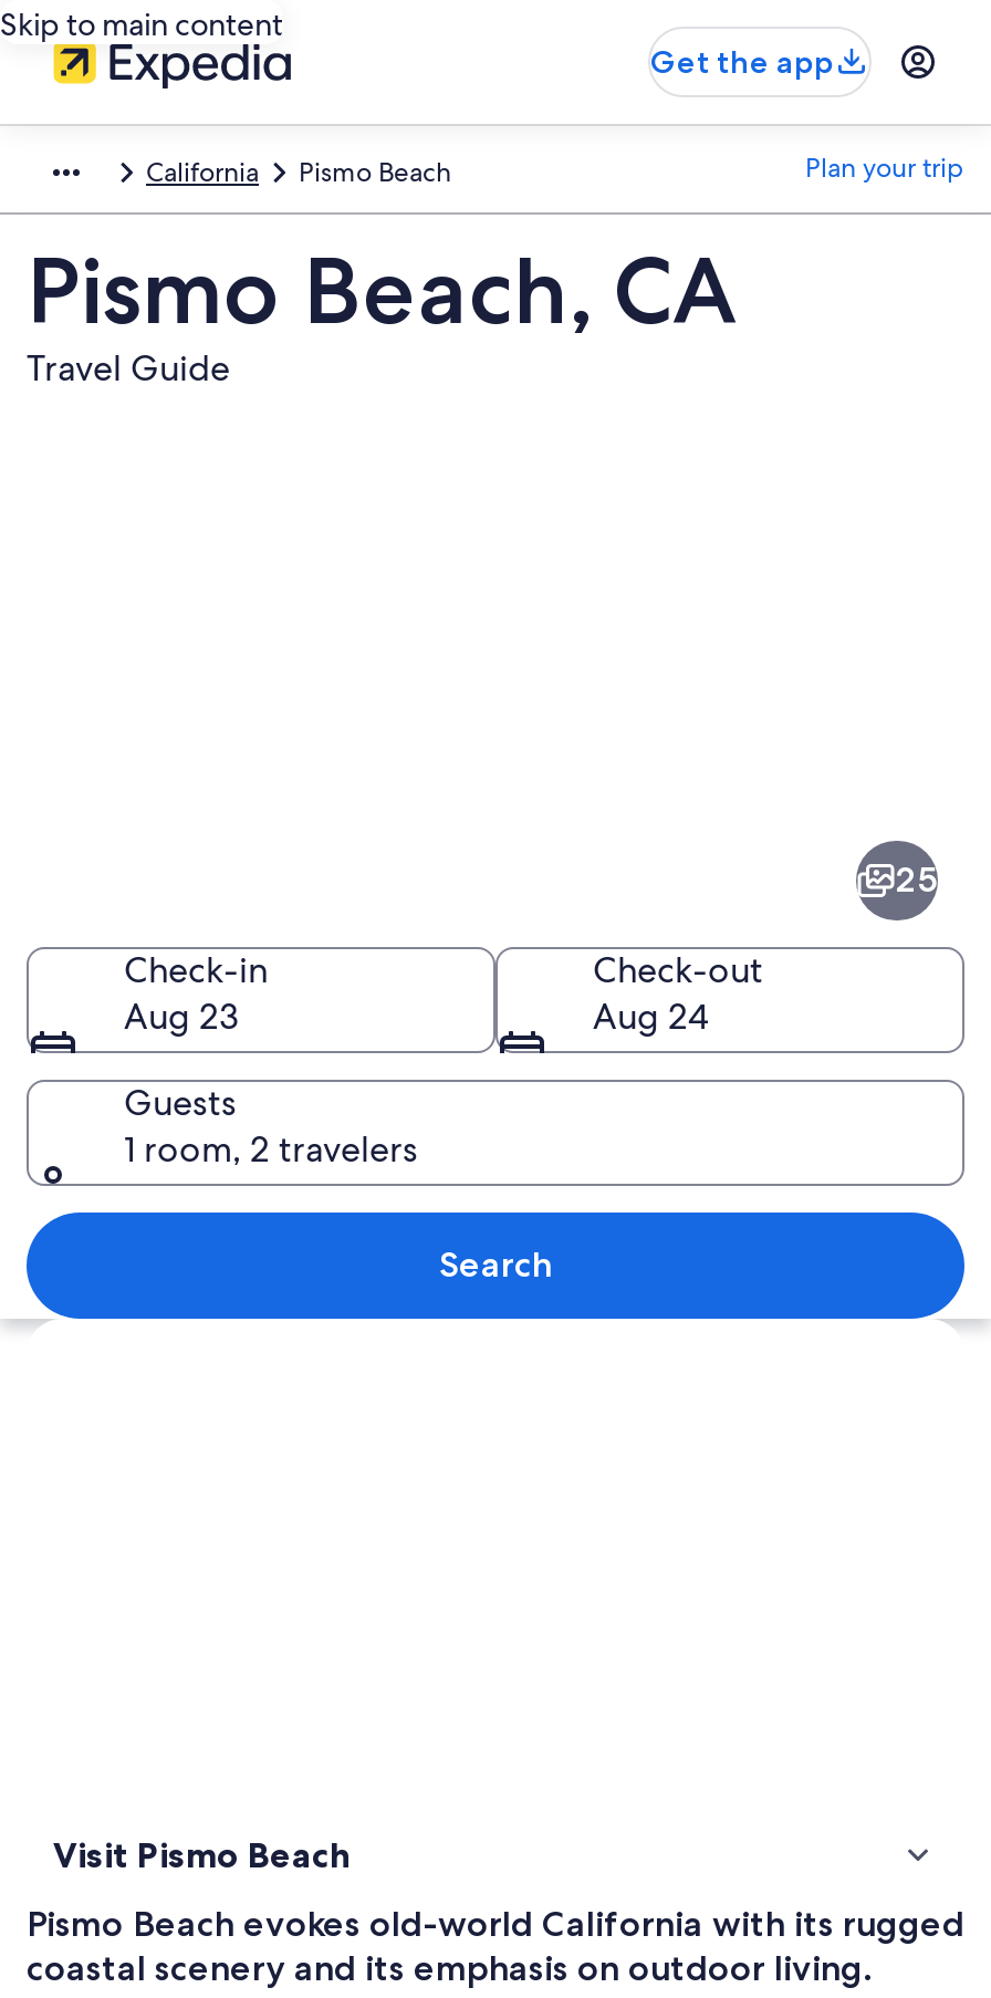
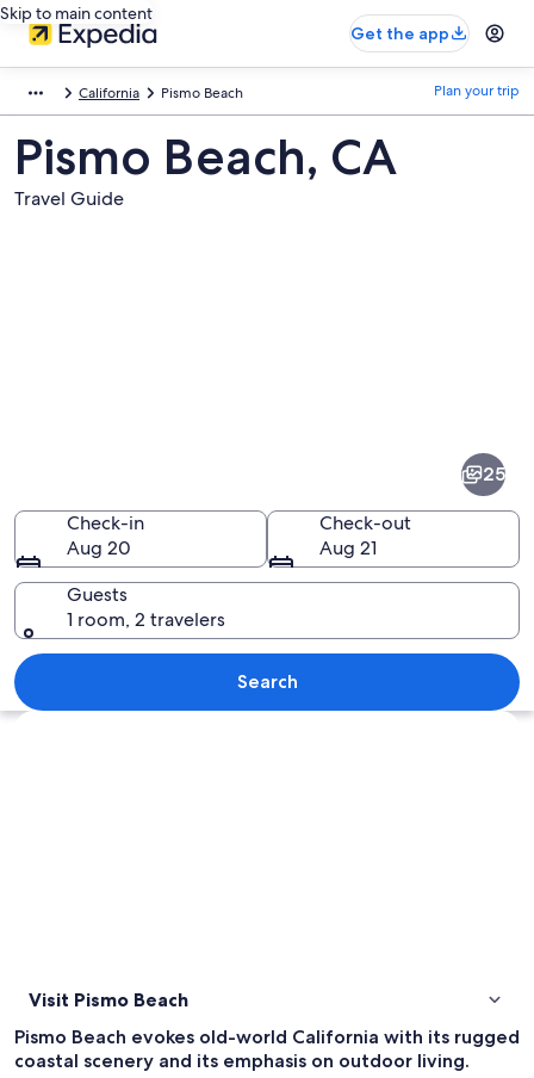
- Aug 23
+ Aug 20

- Aug 24
+ Aug 21
